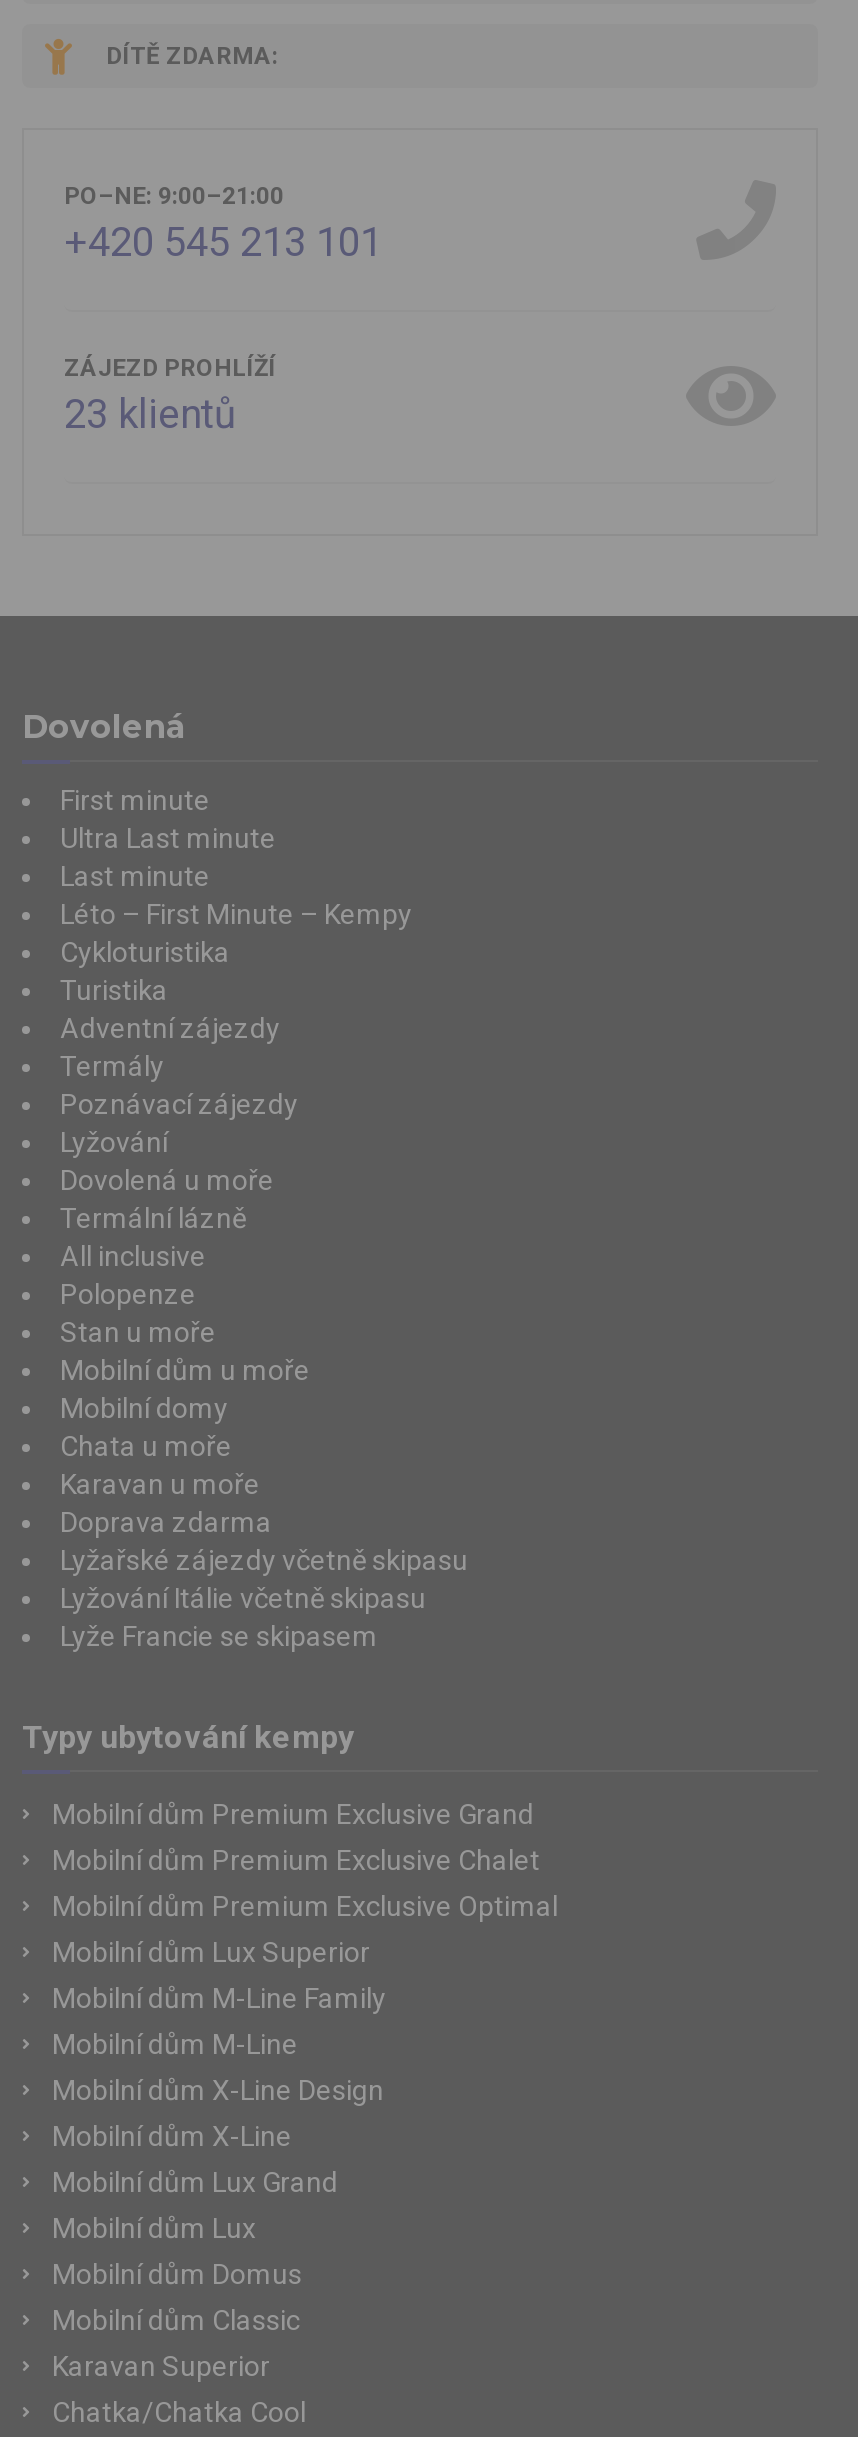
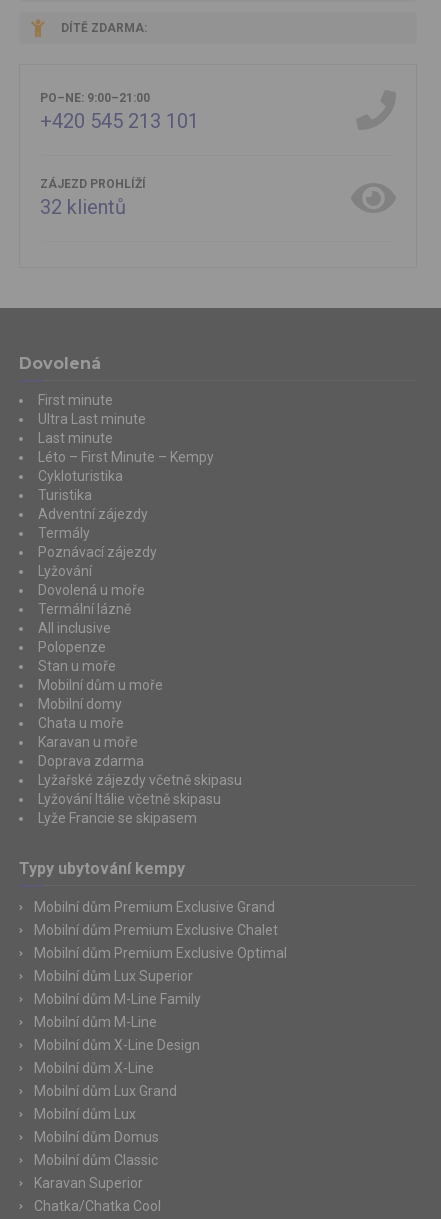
- 23 klientů
+ 32 klientů
